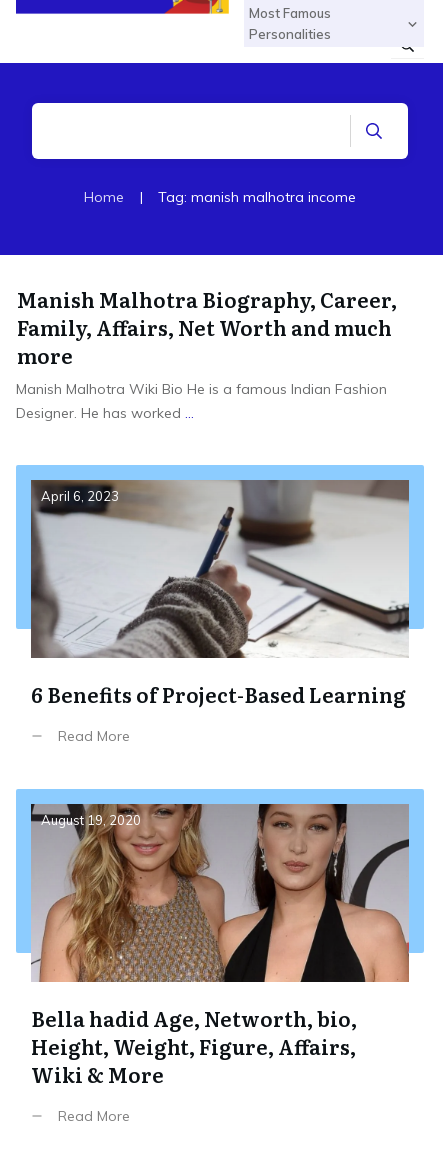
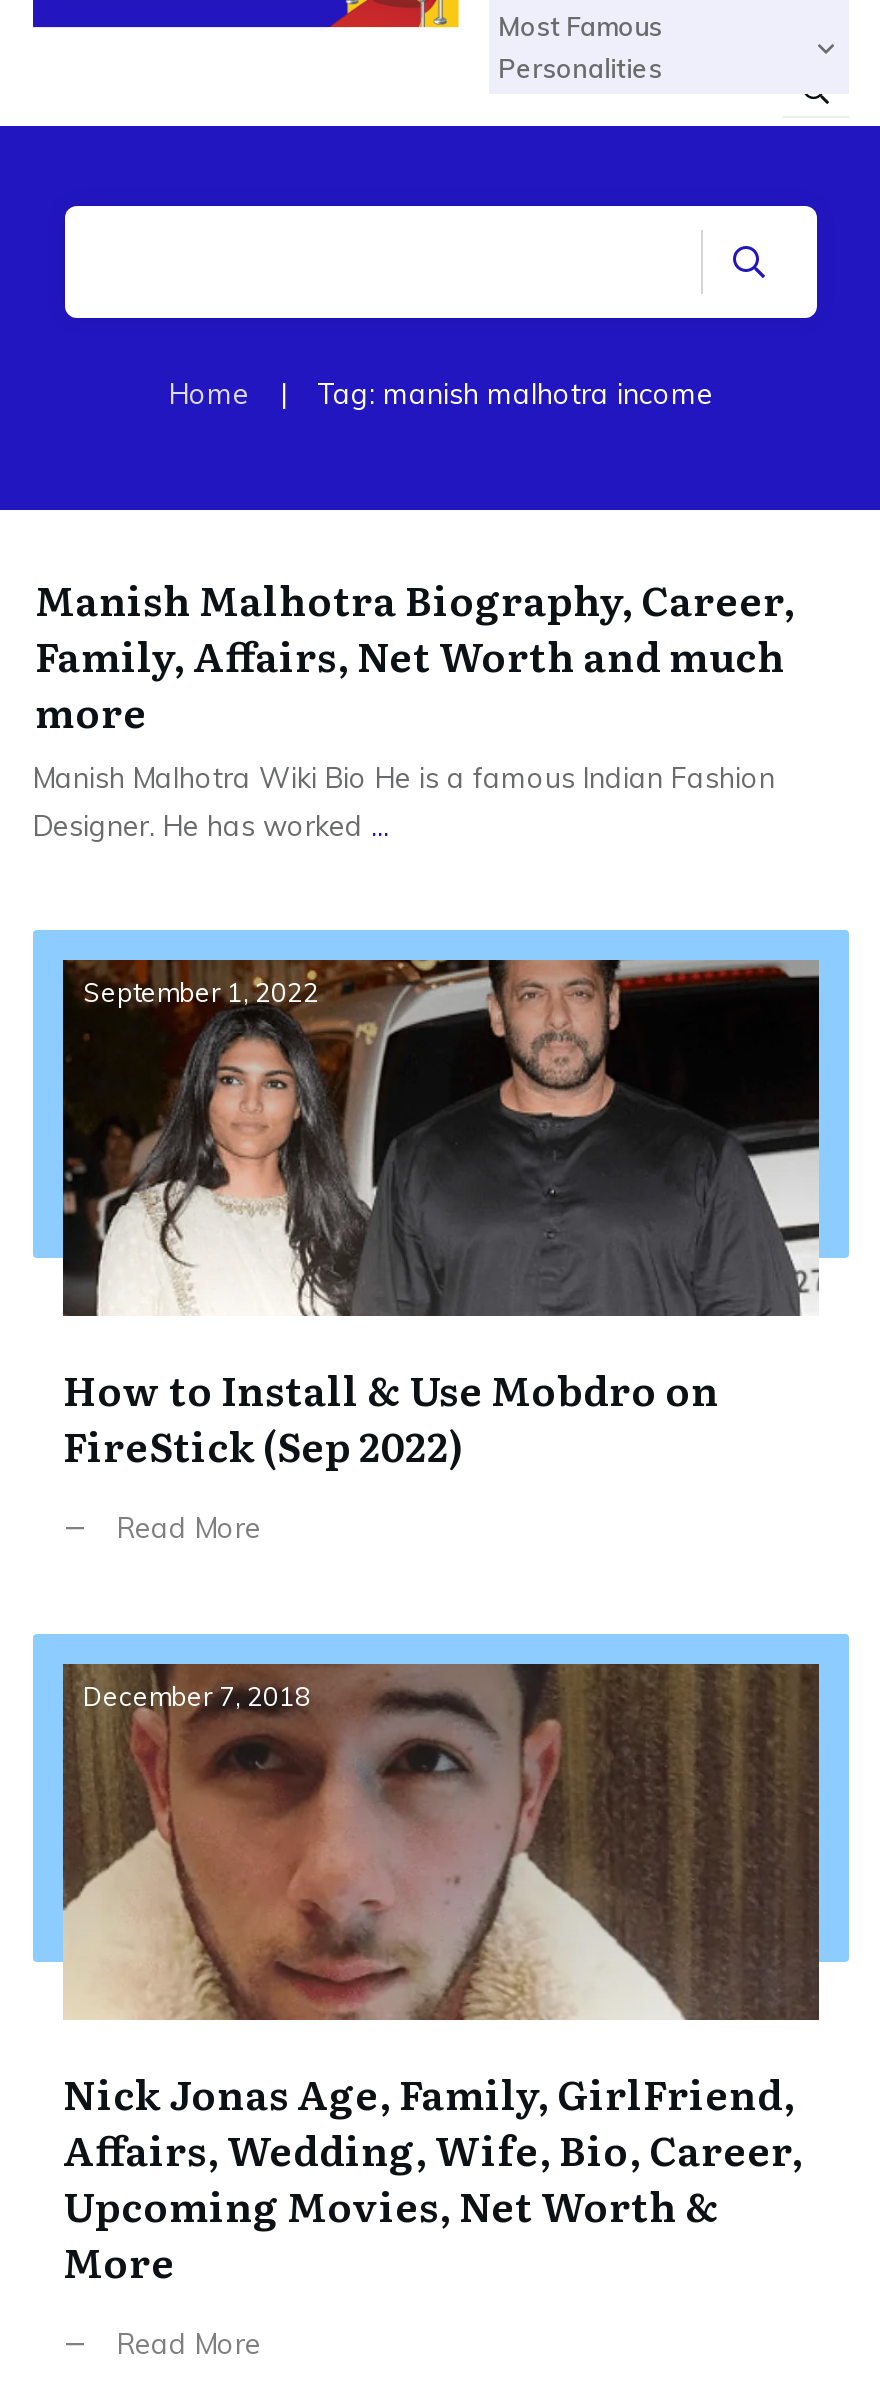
- [image]
- April 6, 2023
+ [image]
+ September 1, 2022

- 6 Benefits of Project-Based Learning
+ How to Install & Use Mobdro on
+ FireStick (Sep 2022)

- [image]
- August 19, 2020
+ [image]
+ December 7, 2018

- Bella hadid Age, Networth, bio,
- Height, Weight, Figure, Affairs,
- Wiki & More
+ Nick Jonas Age, Family, GirlFriend,
+ Affairs, Wedding, Wife, Bio, Career,
+ Upcoming Movies, Net Worth &
+ More
